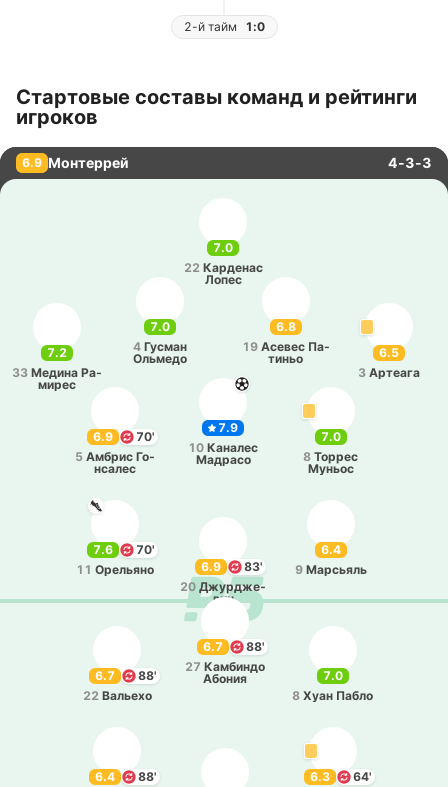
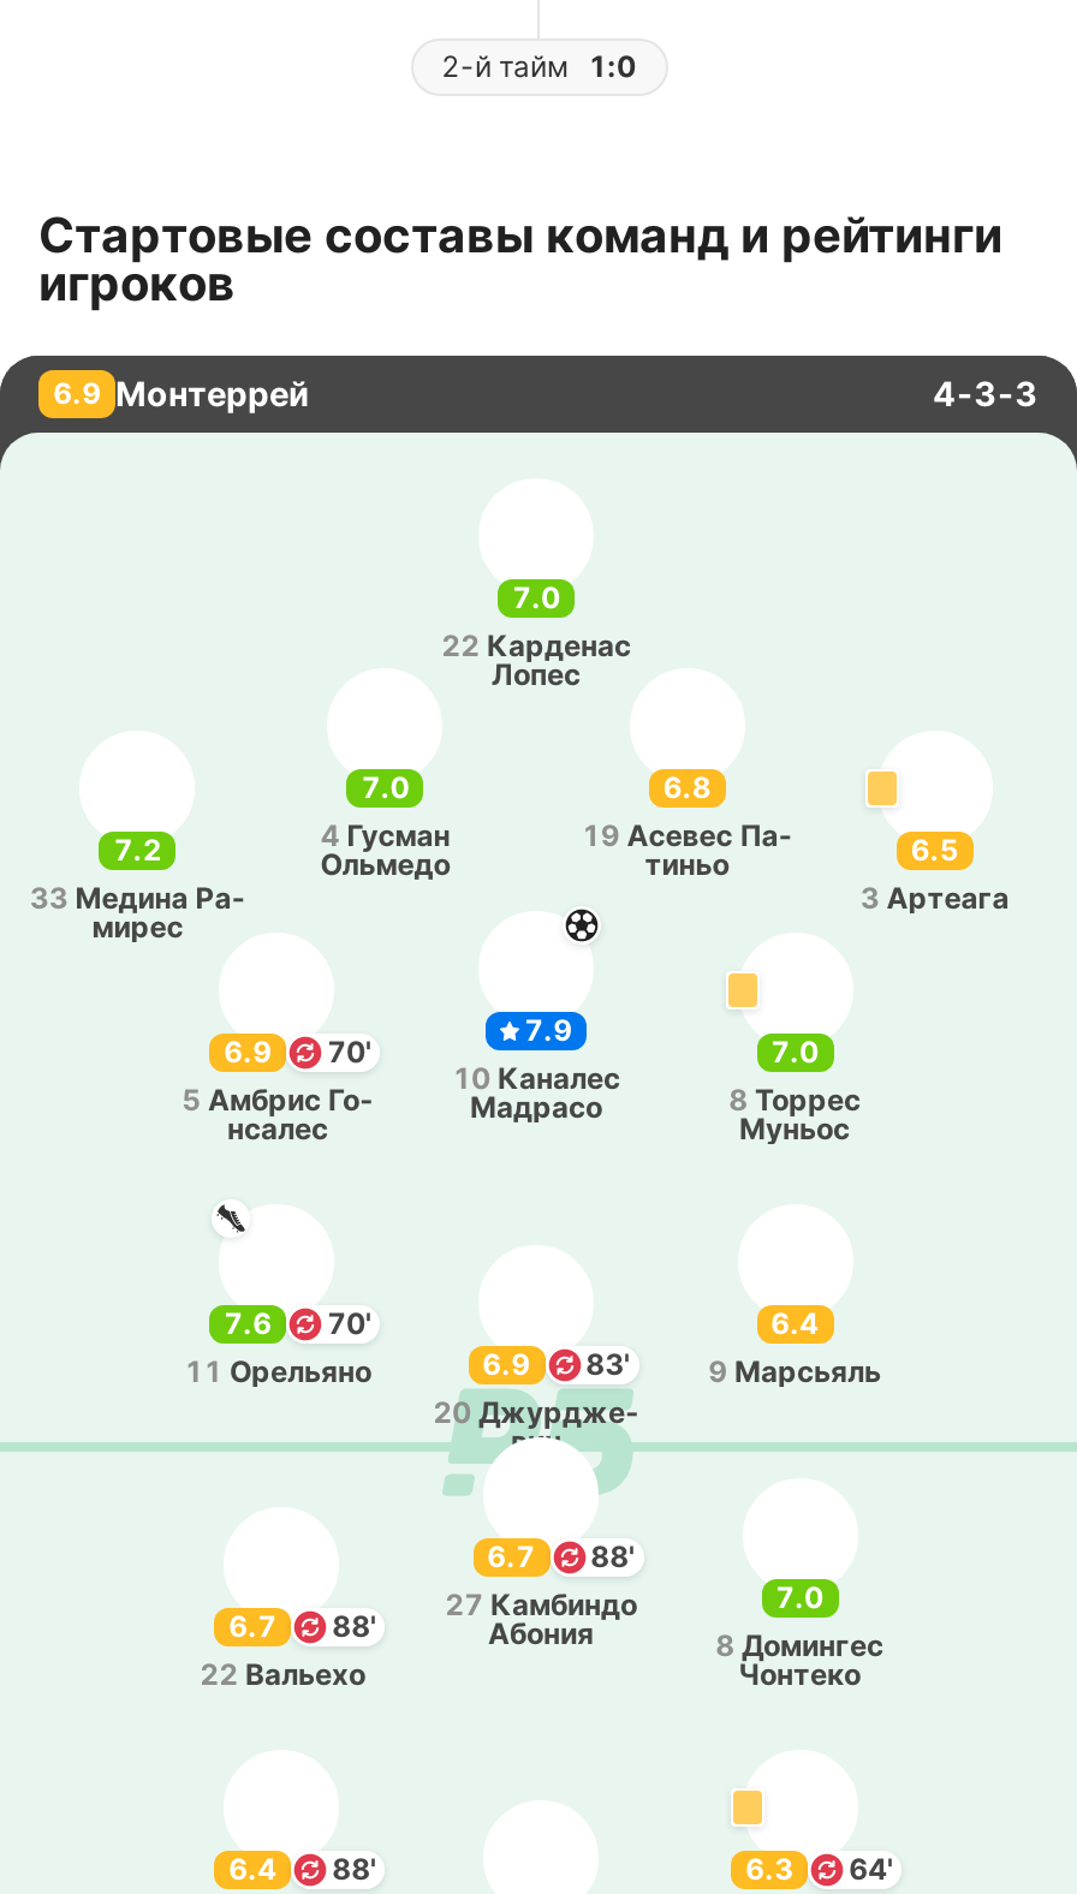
- 8 Хуан Пабло
+ 8 Домингес
+ Чонтеко
